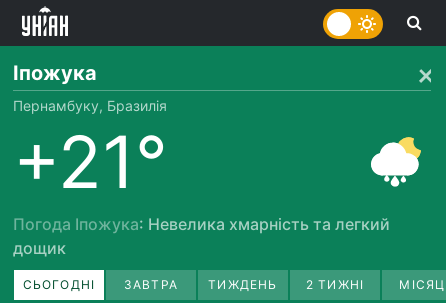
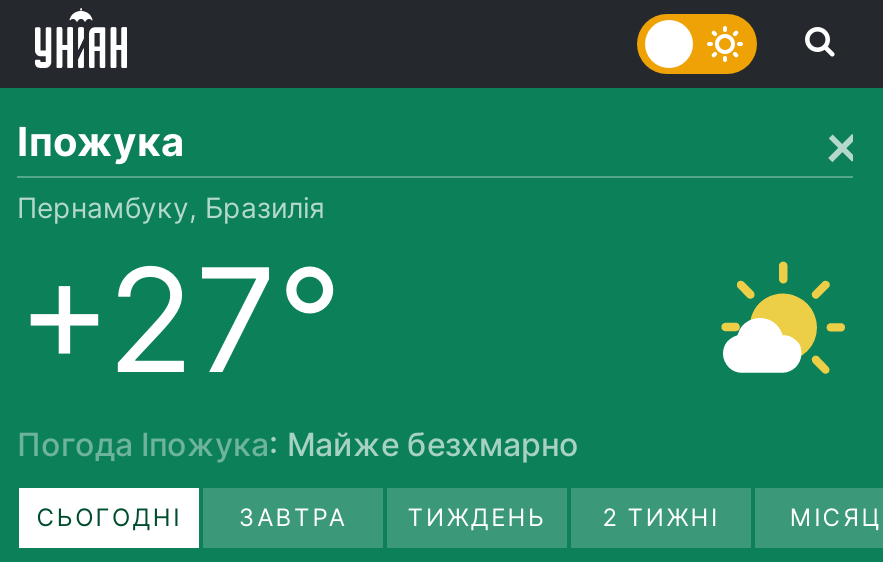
- +21°
- Погода Іпожука: Невелика хмарність та легкий
- дощик
+ +27°
+ Погода Іпожука: Майже безхмарно

- [image]
+ [image]
